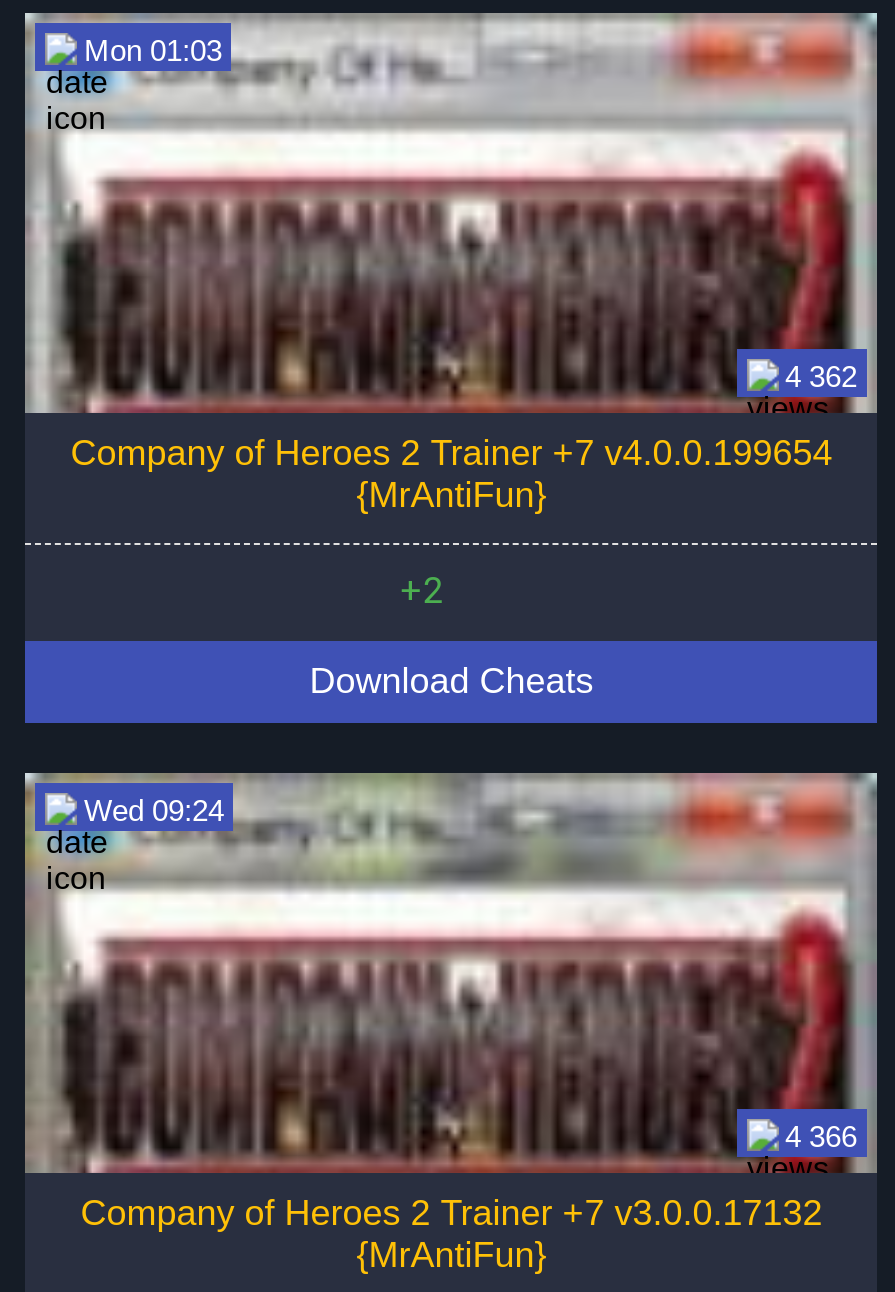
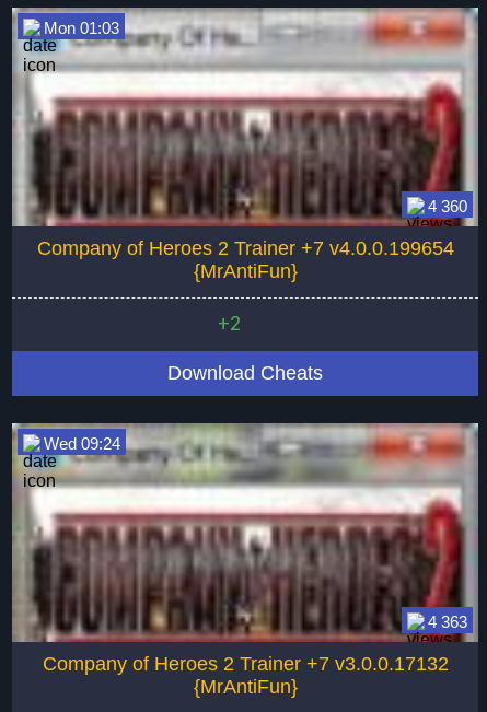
- 4 362
+ 4 360

- 4 366
+ 4 363
